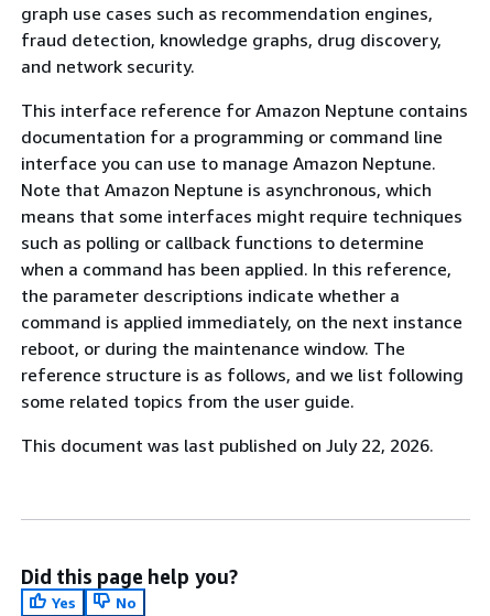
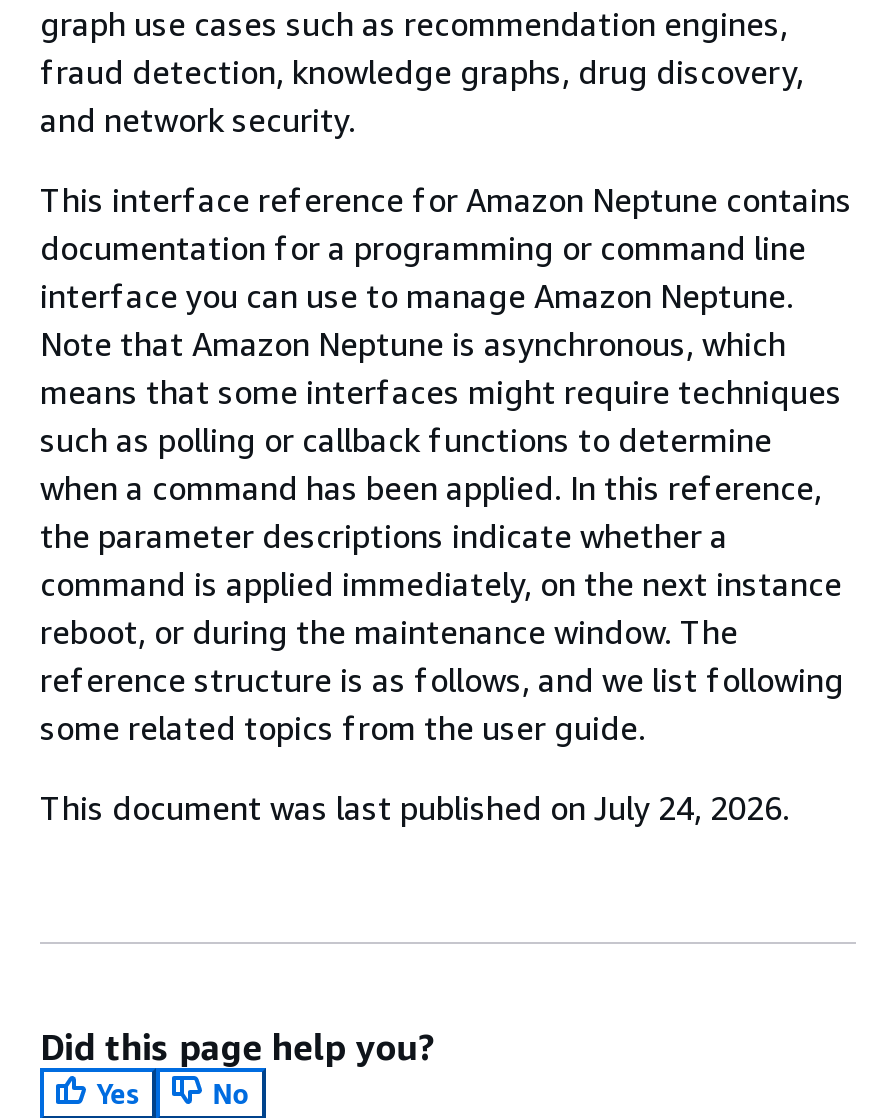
- This document was last published on July 22, 2026.
+ This document was last published on July 24, 2026.
